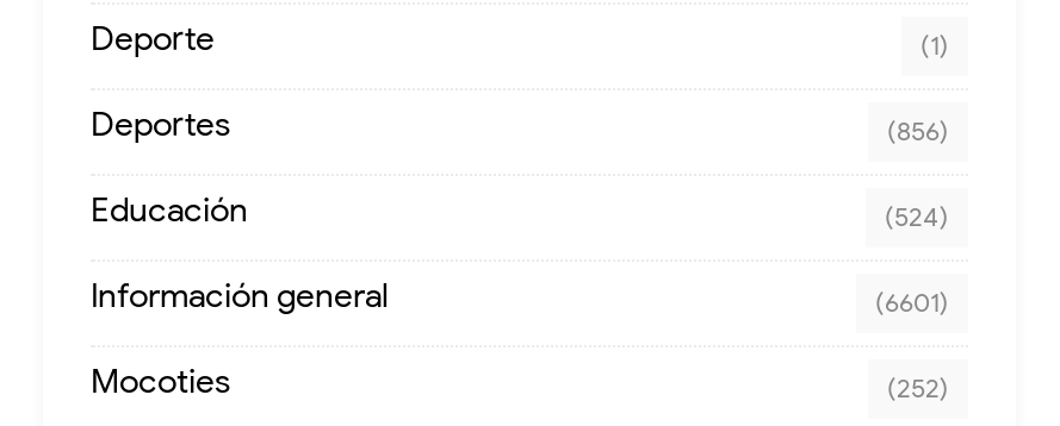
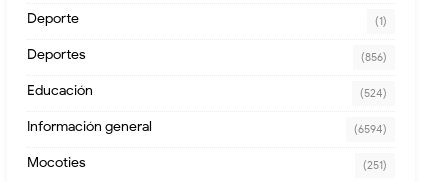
- (6601)
+ (6594)

- (252)
+ (251)
